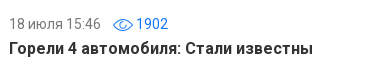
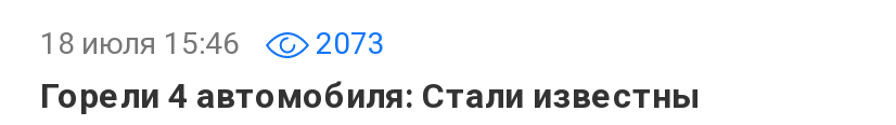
- 18 июля 15:46 1902
+ 18 июля 15:46 2073
